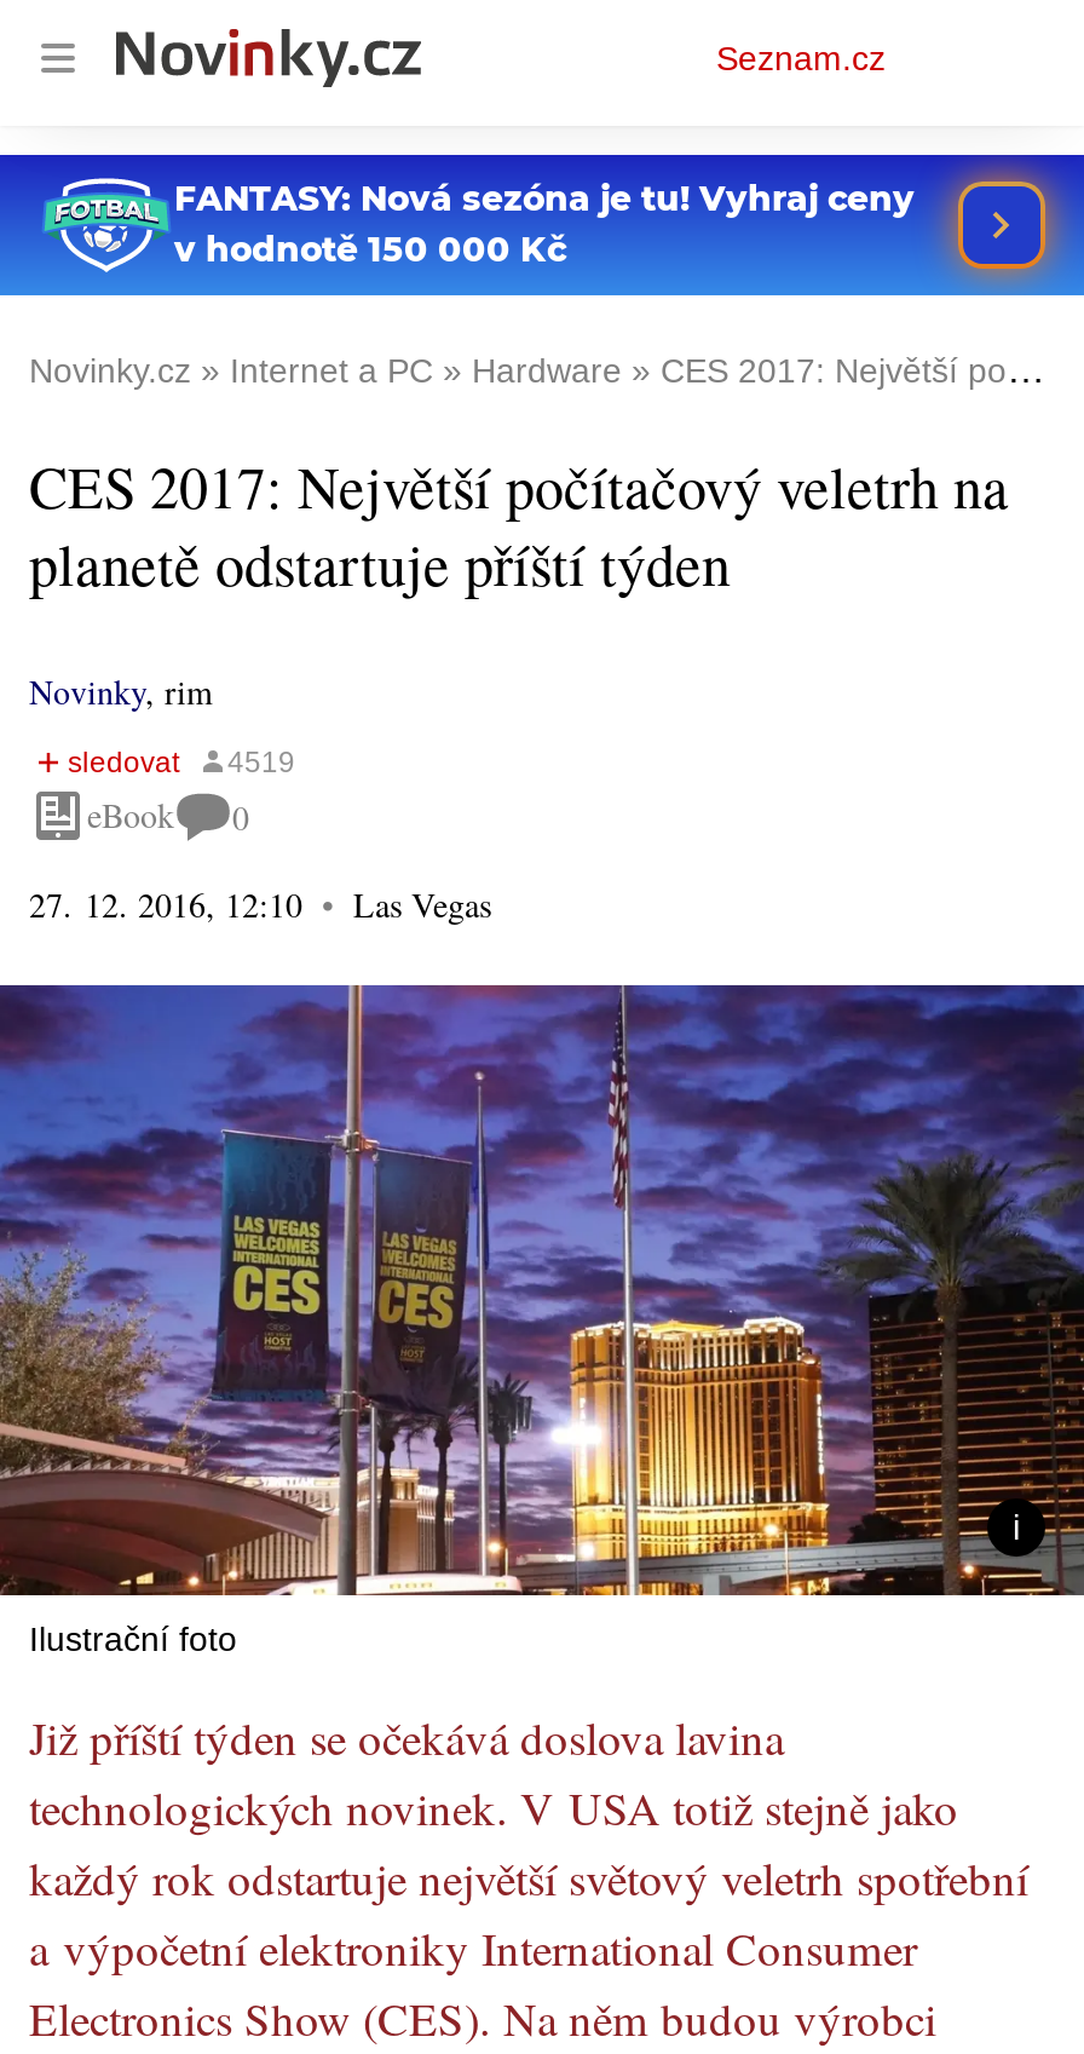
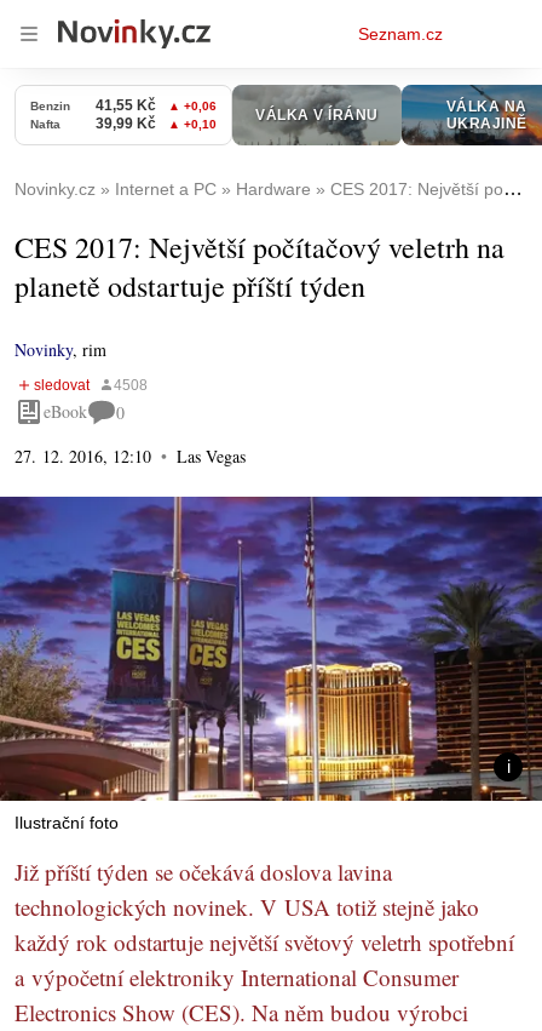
- [image]
+ [image]
